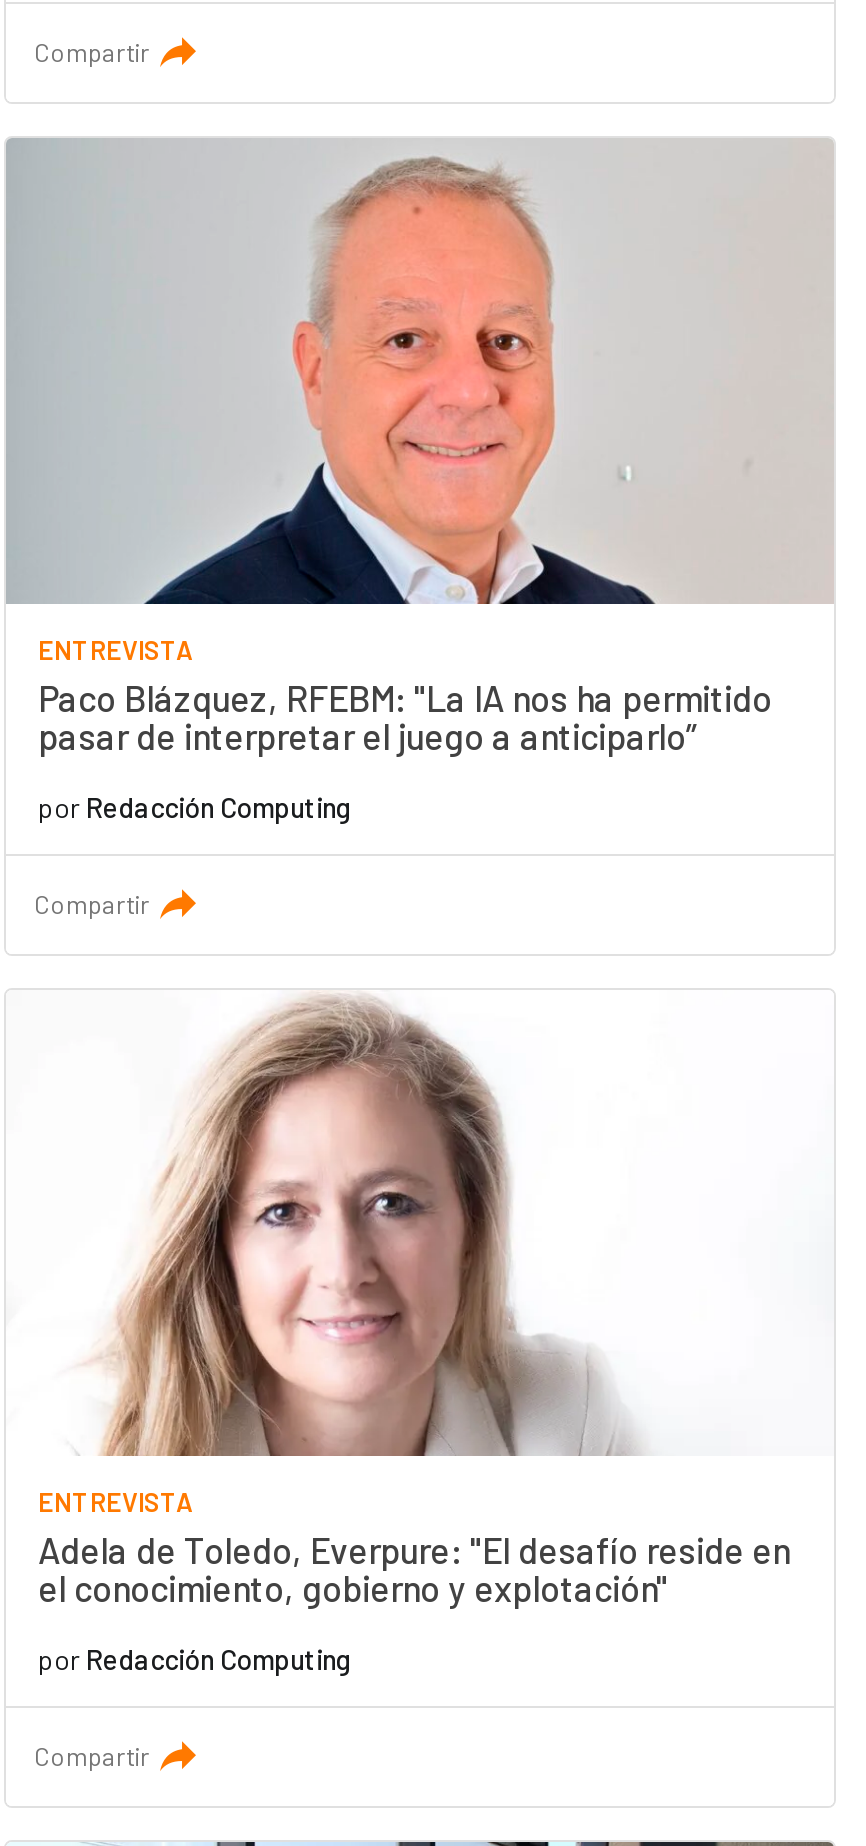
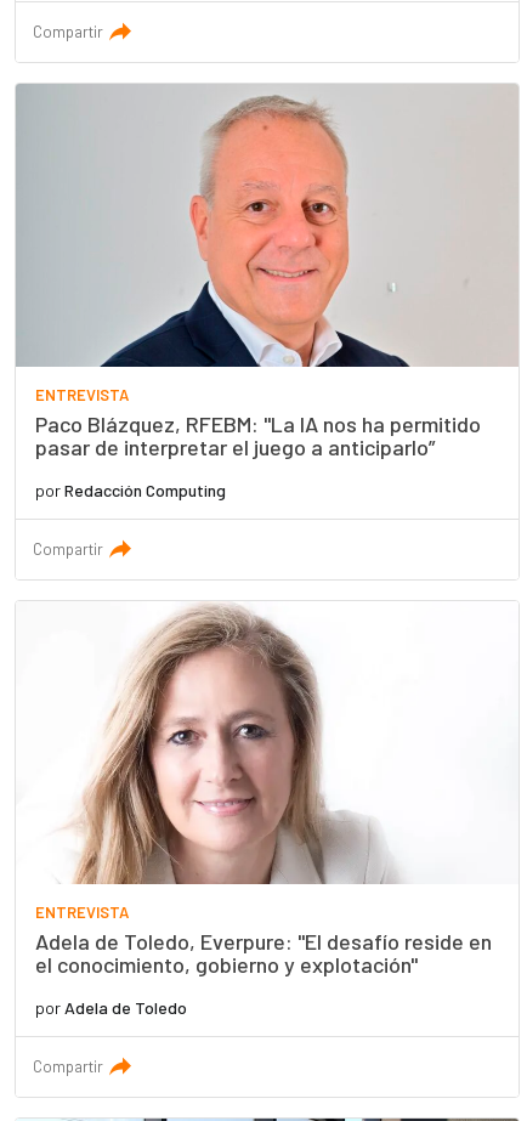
- por Redacción Computing
+ por Adela de Toledo
